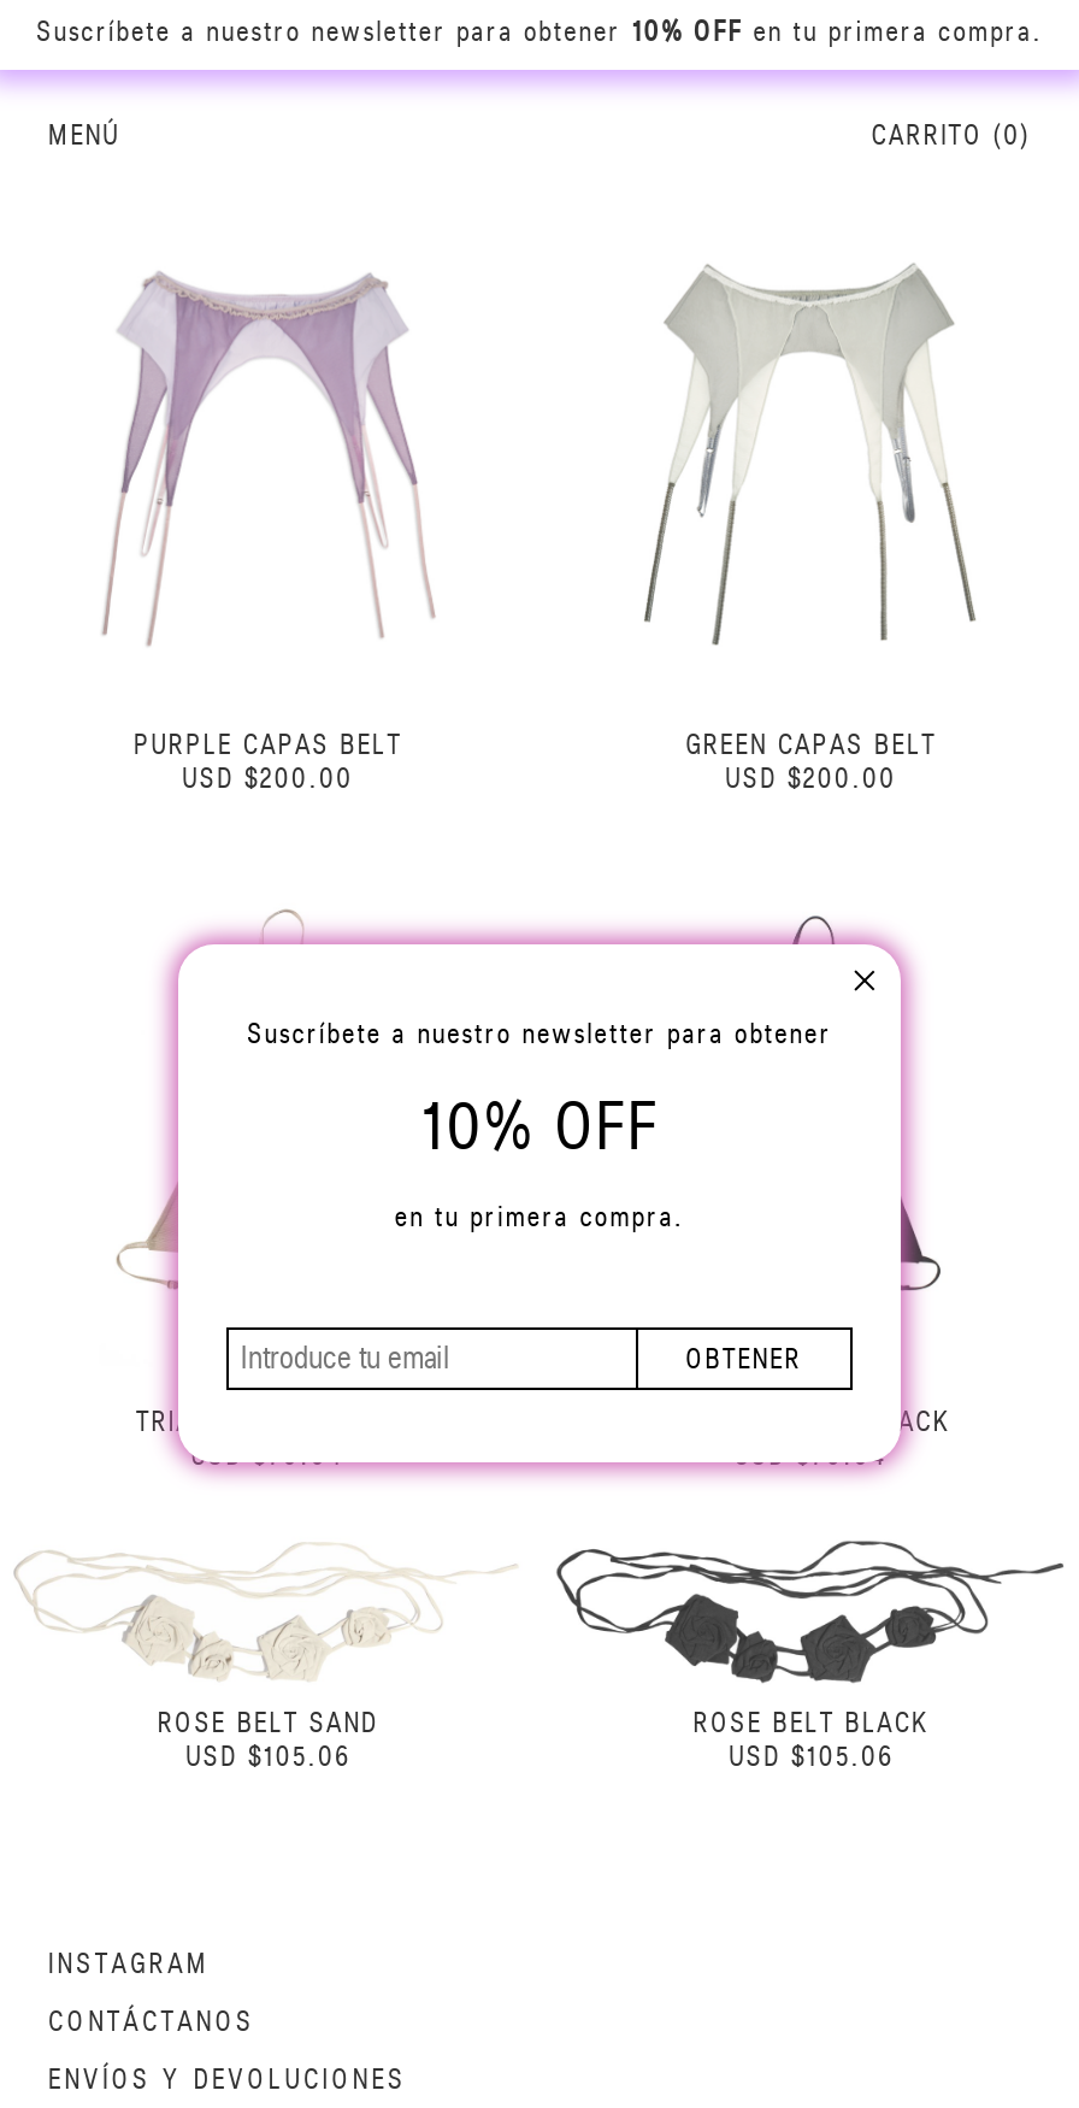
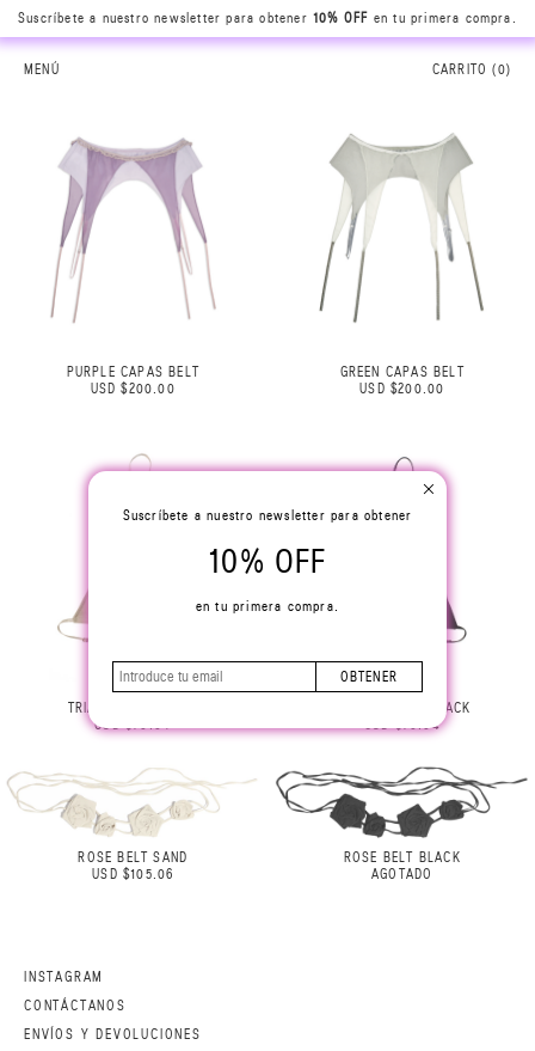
- USD $105.06
+ AGOTADO
